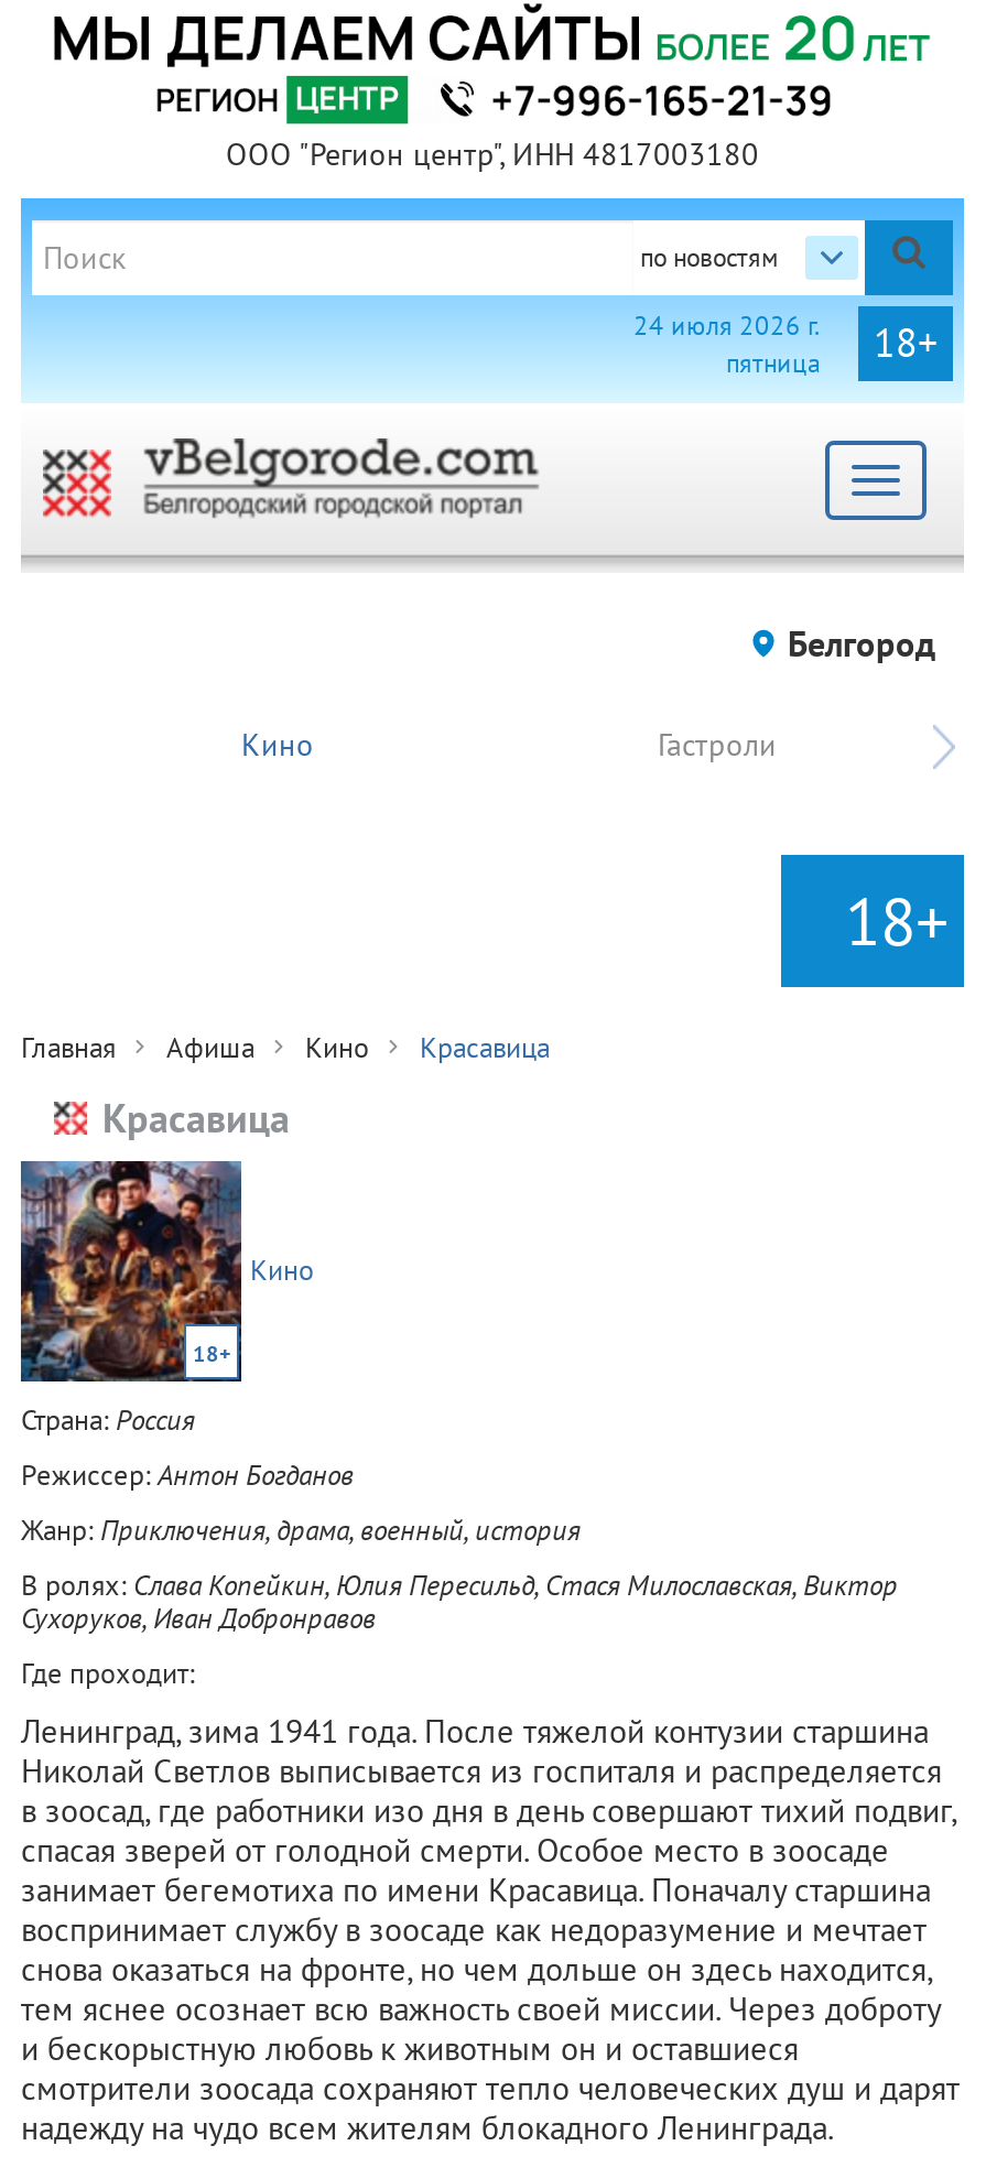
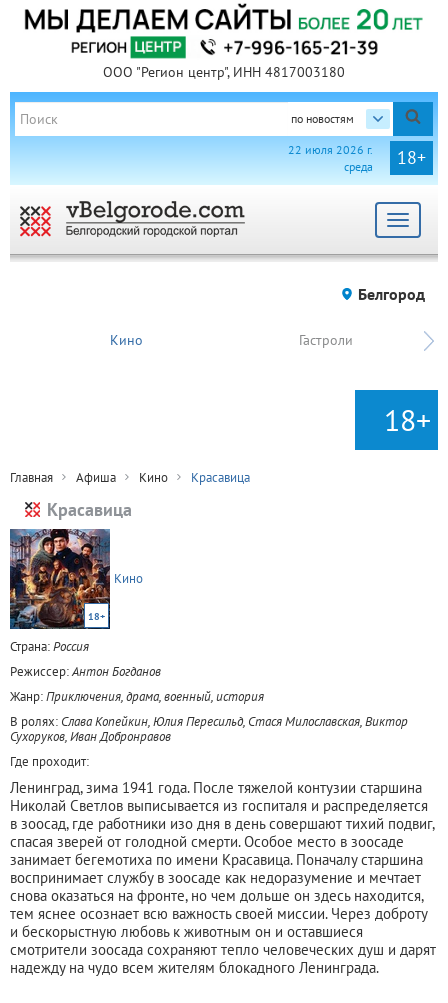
- 24 июля 2026 г.
- пятница
+ 22 июля 2026 г.
+ среда
